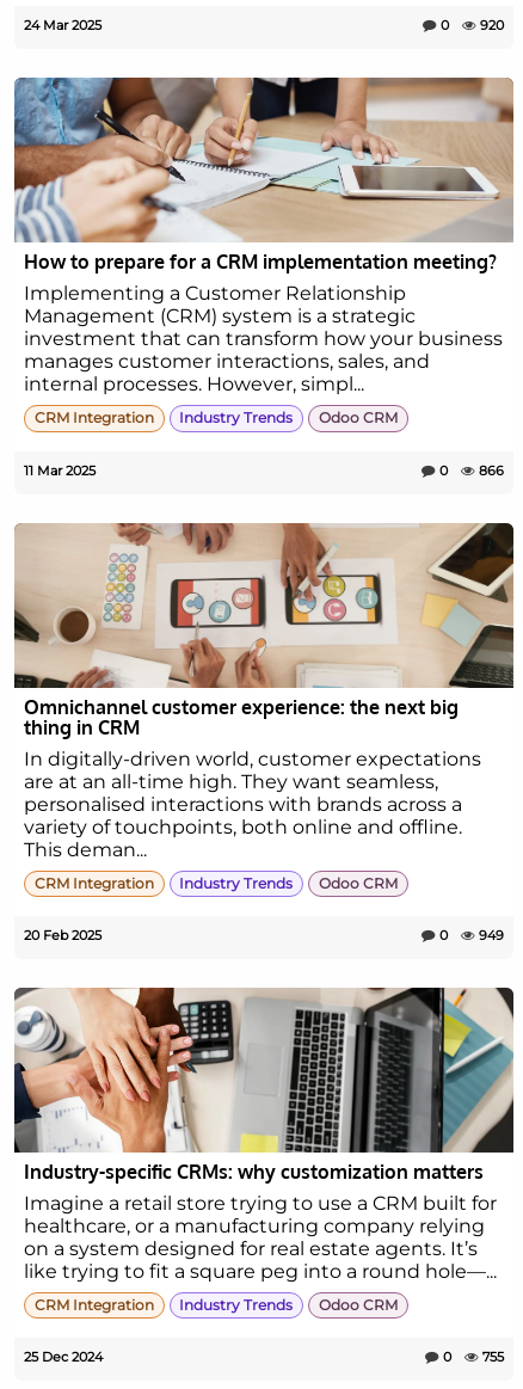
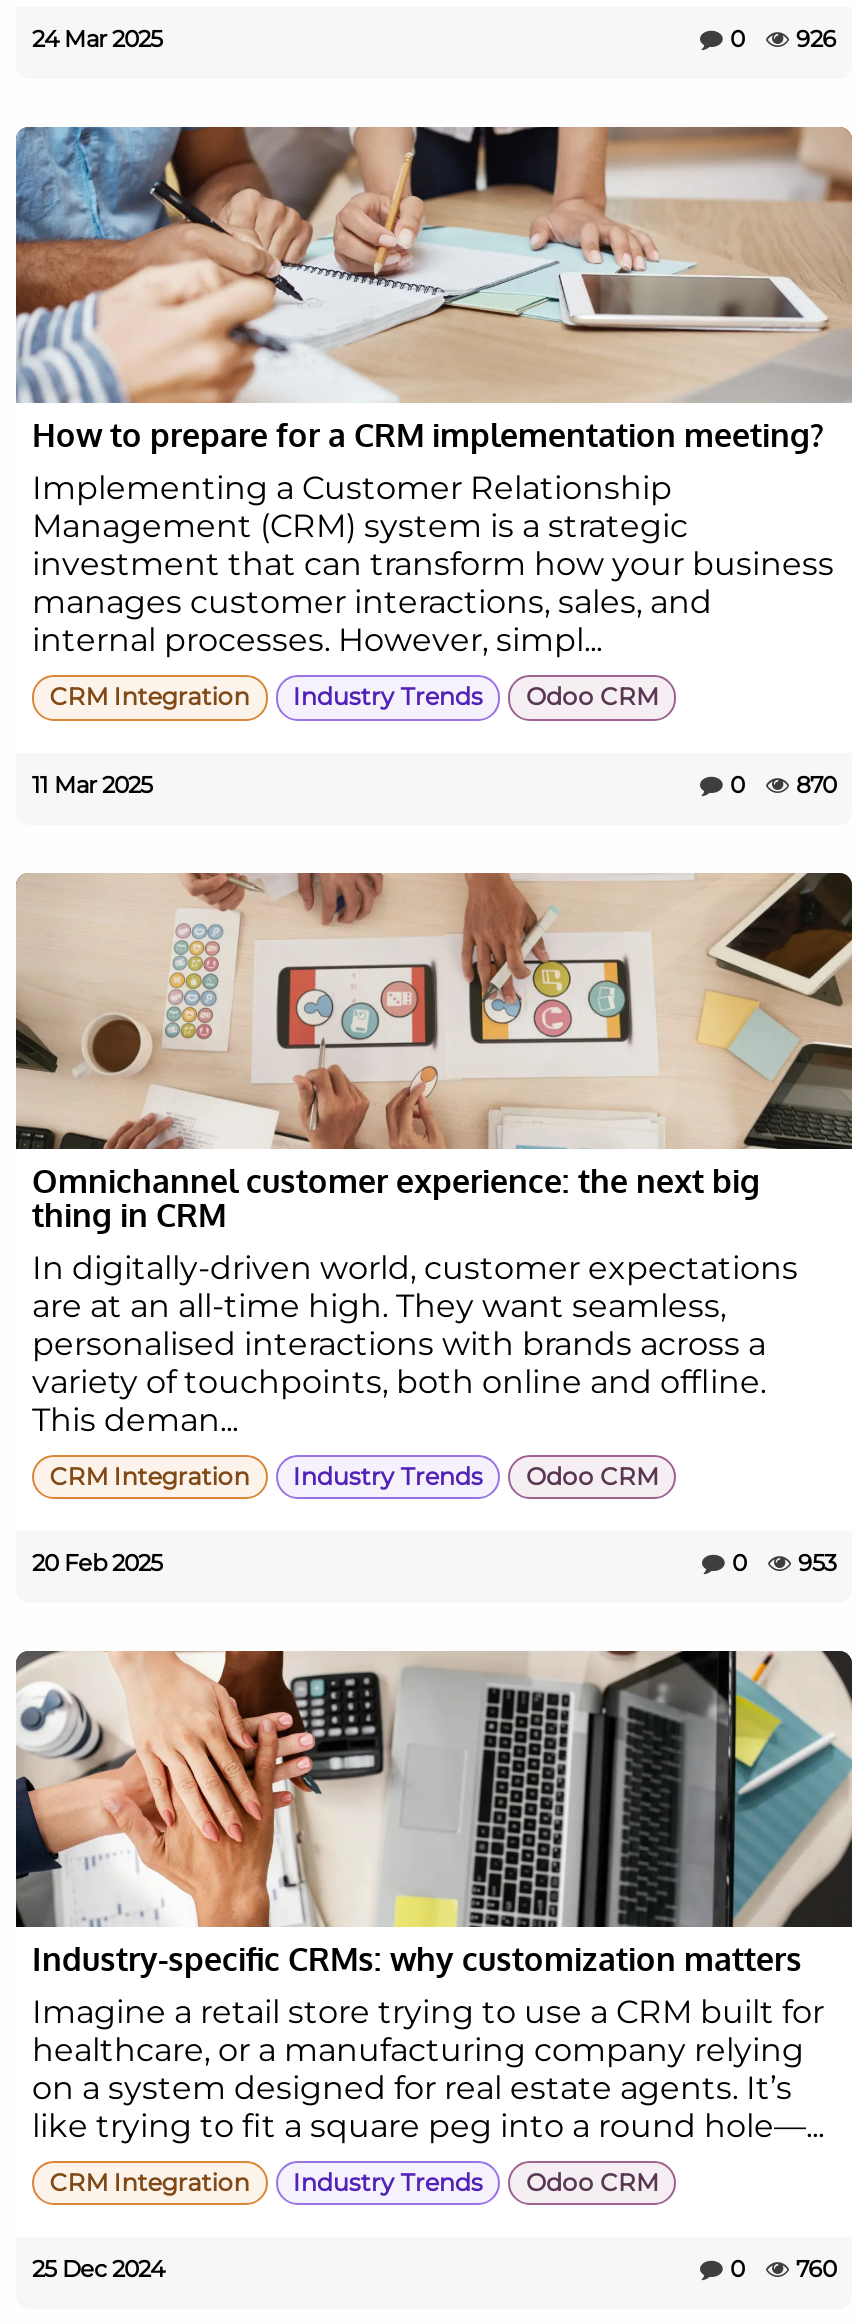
- 0 920
+ 0 926

- 0 866
+ 0 870

- 0 949
+ 0 953

- 0 755
+ 0 760
